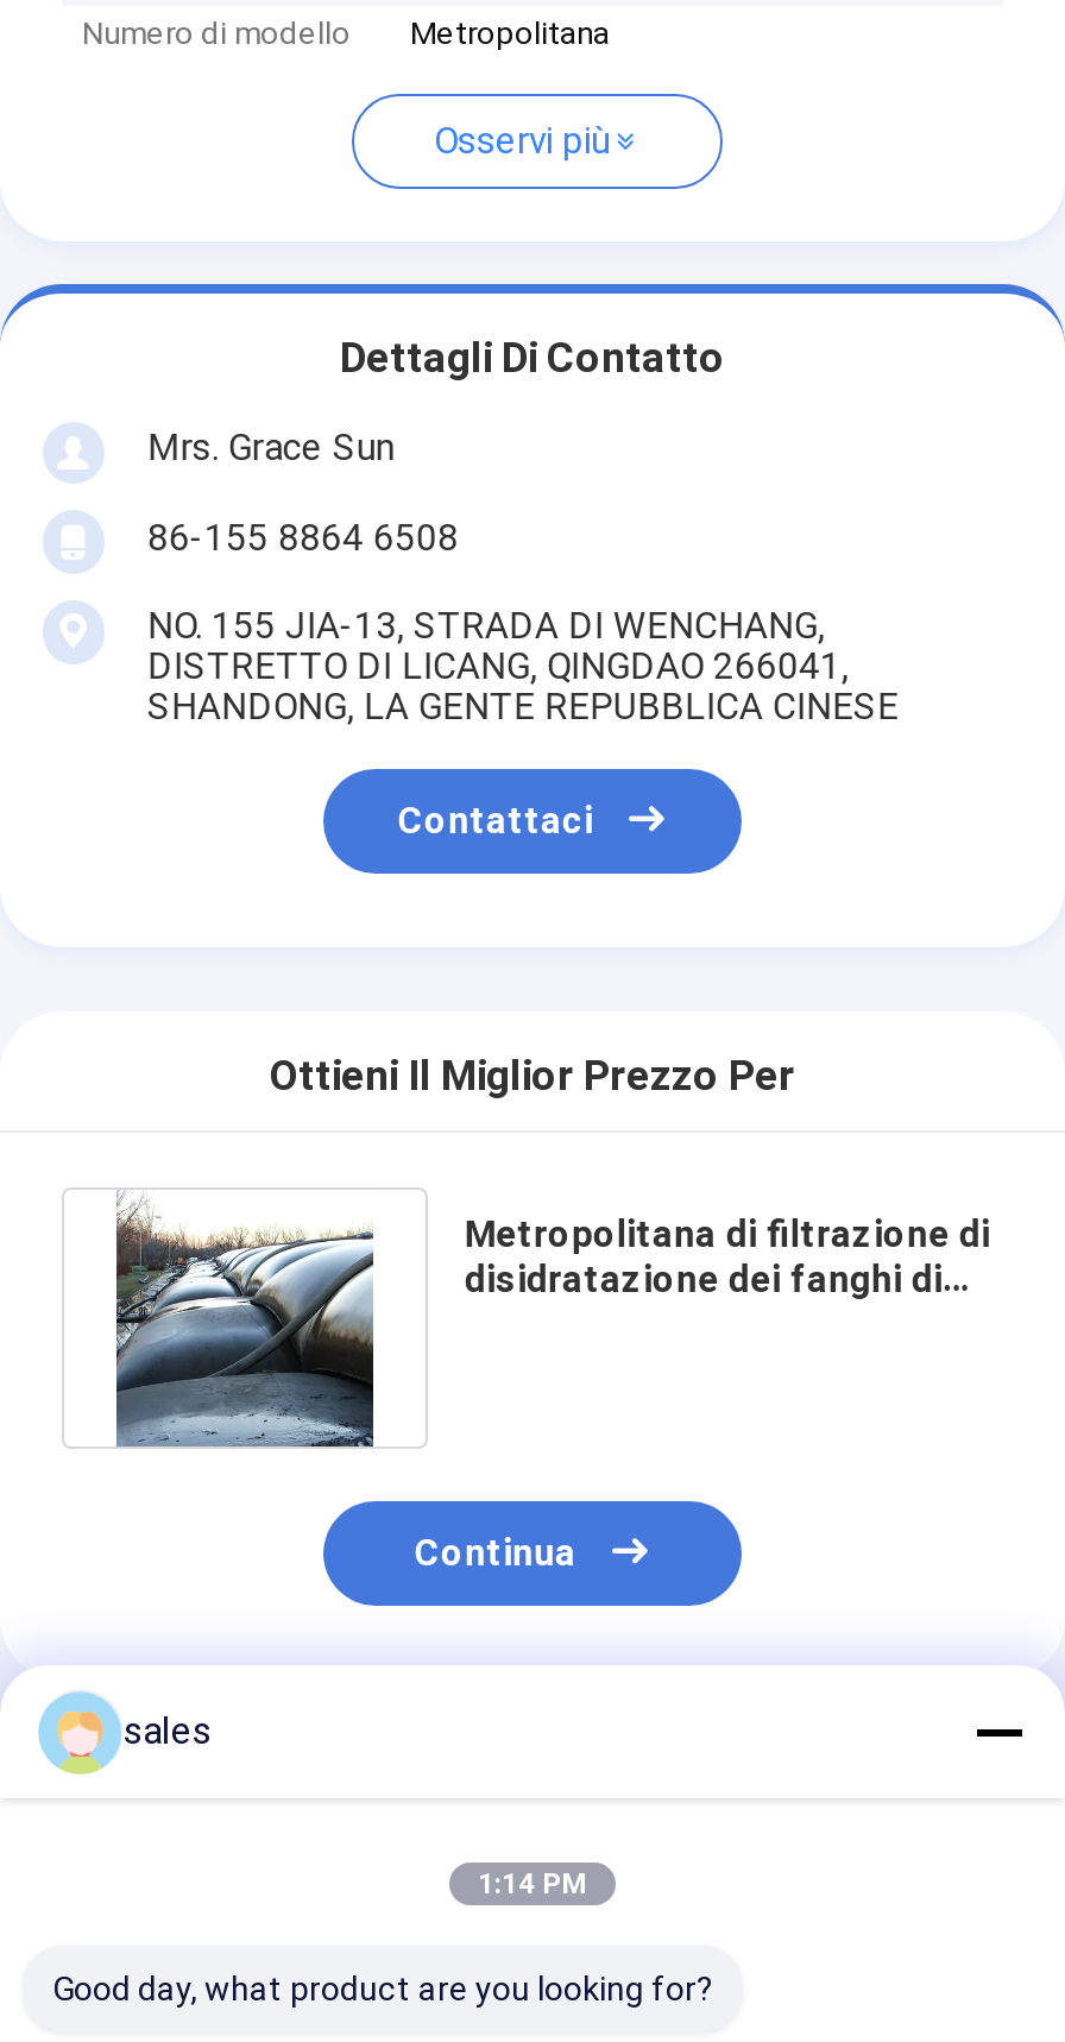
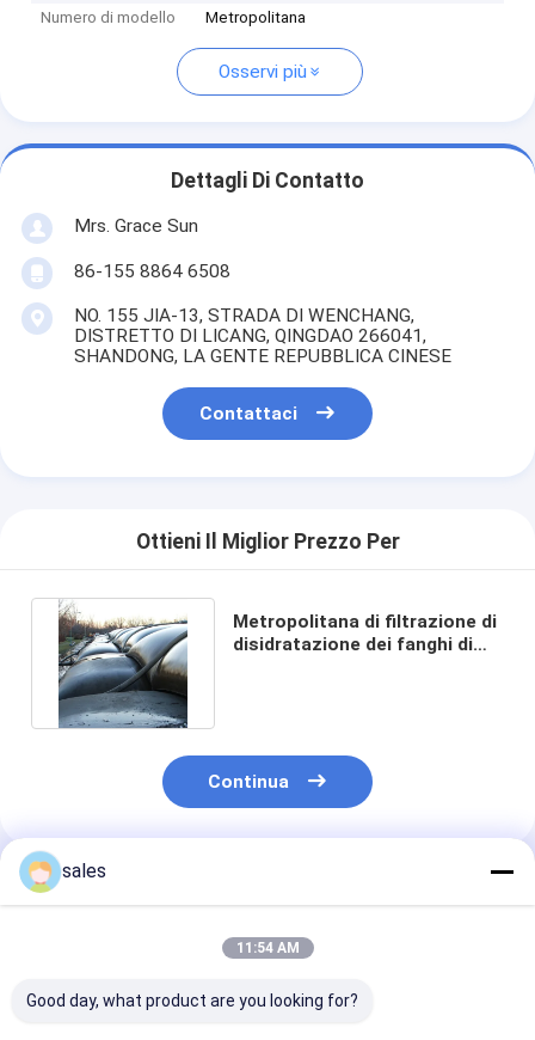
- 1:14 PM
+ 11:54 AM
